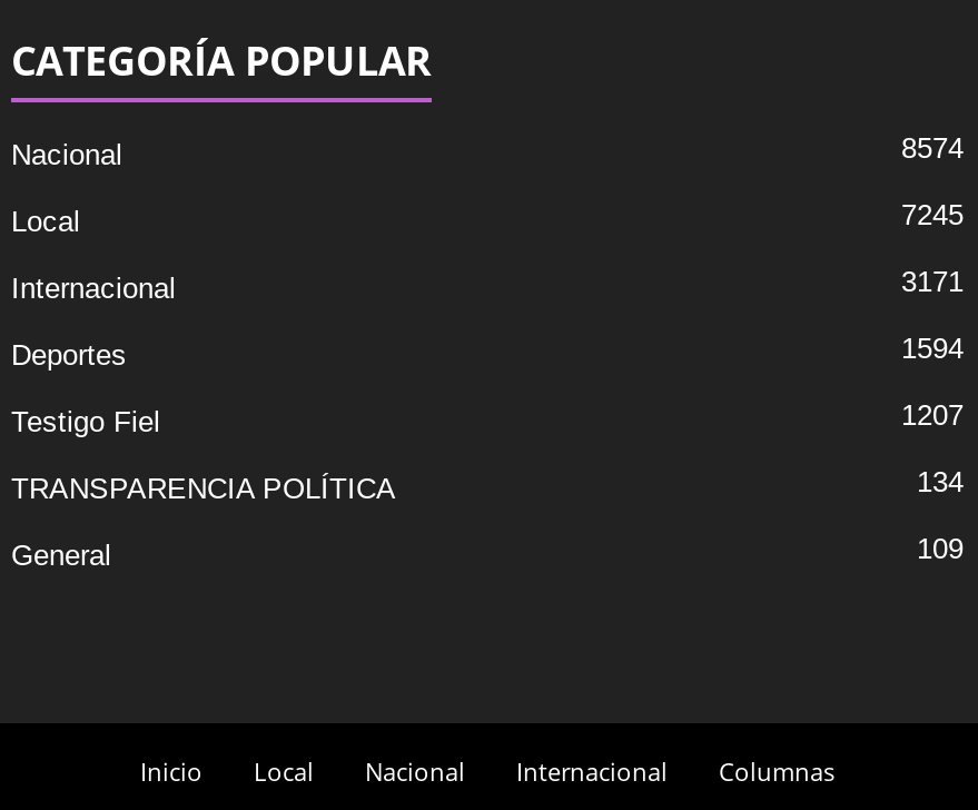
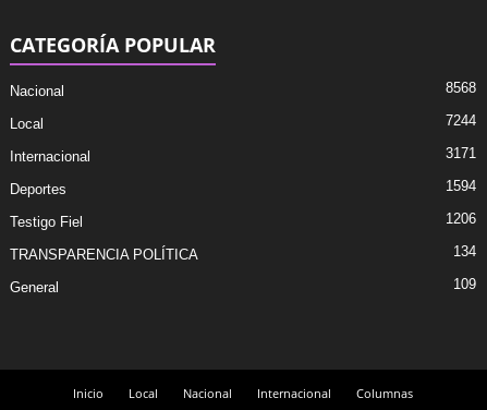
- 8574
+ 8568

- 7245
+ 7244

- 1207
+ 1206
